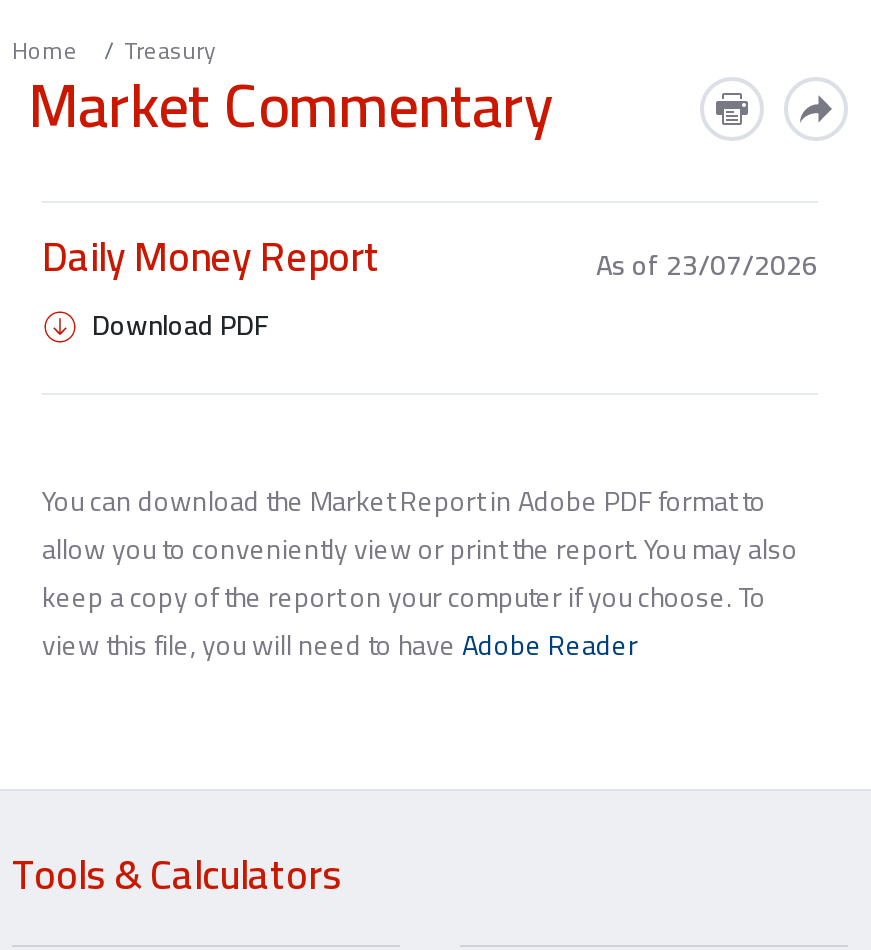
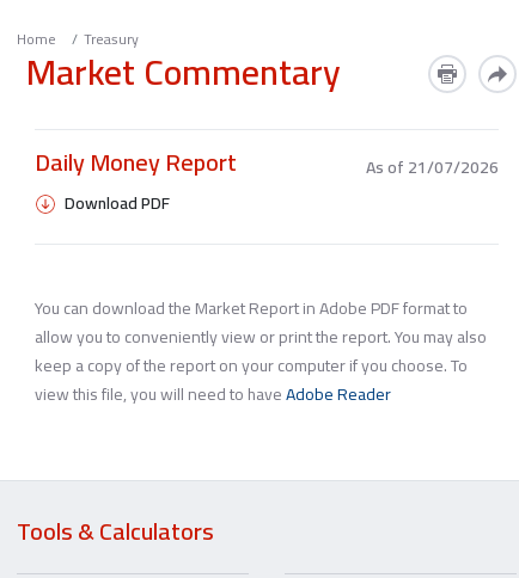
- As of 23/07/2026
+ As of 21/07/2026
